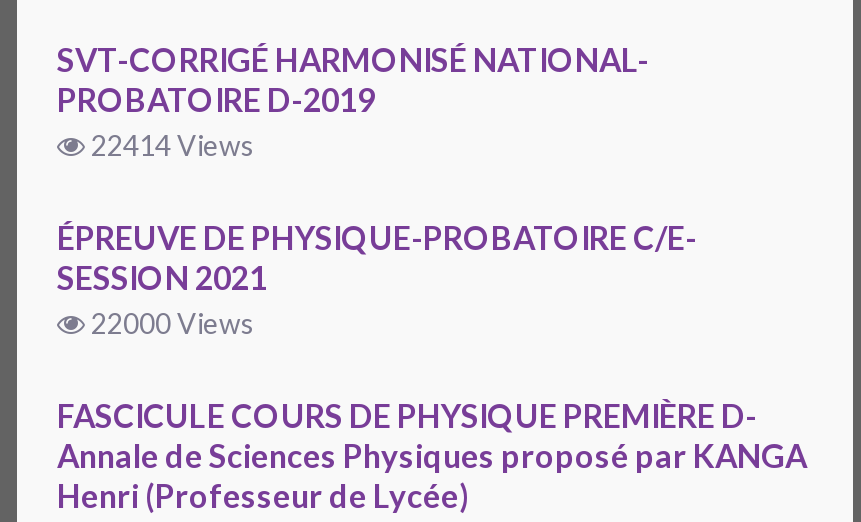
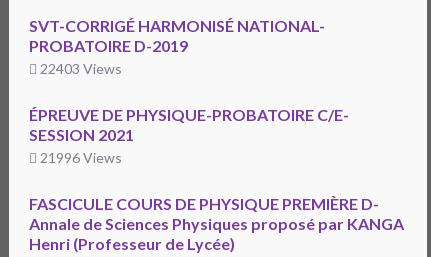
- 22414 Views
+ 22403 Views

- 22000 Views
+ 21996 Views
